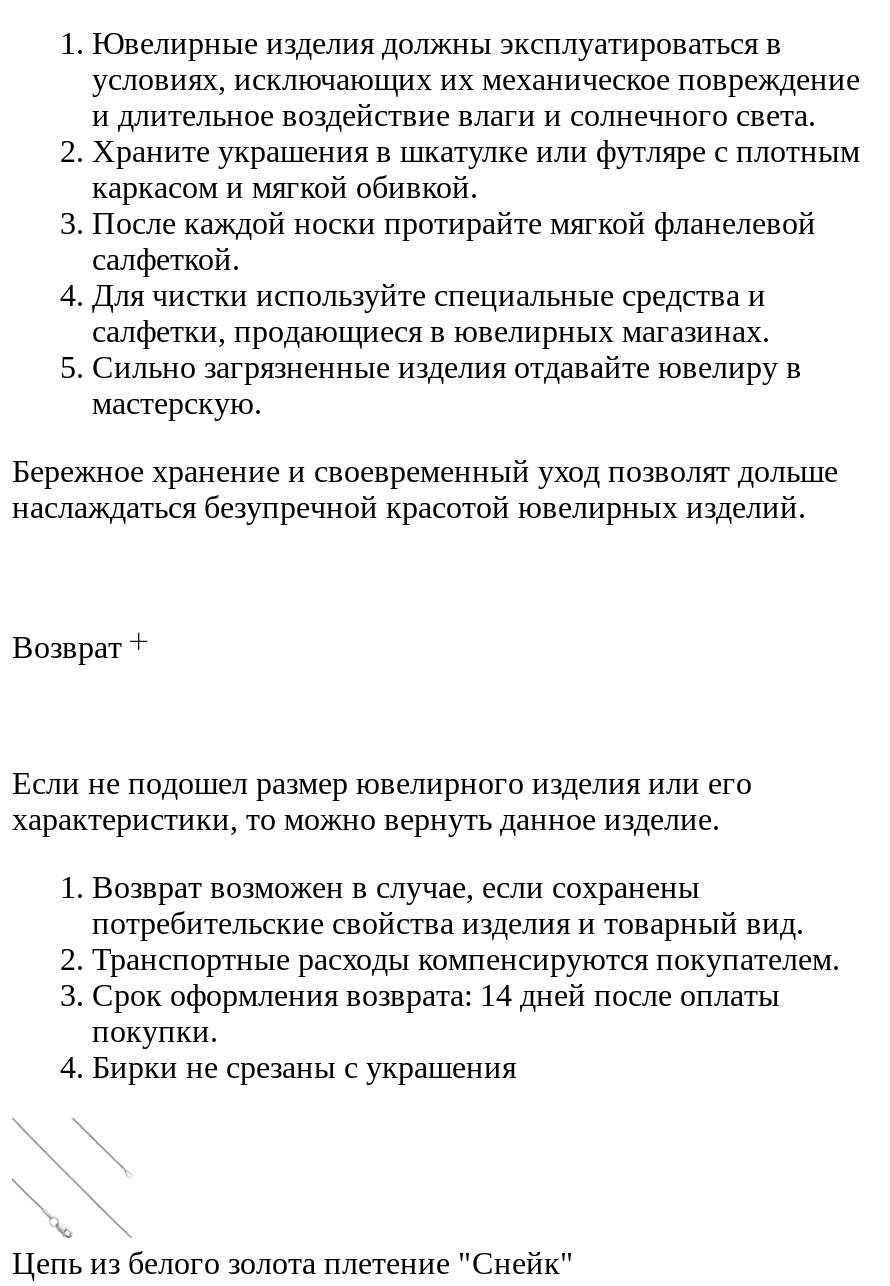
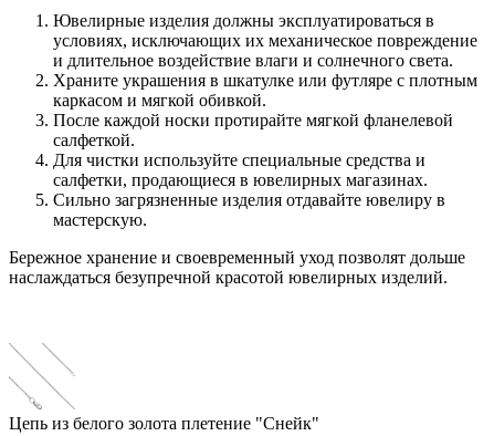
- Возврат

- Если не подошел размер ювелирного изделия или его
- характеристики, то можно вернуть данное изделие.
- Возврат возможен в случае, если сохранены
- потребительские свойства изделия и товарный вид.
- Транспортные расходы компенсируются покупателем.
- Срок оформления возврата: 14 дней после оплаты
- покупки.
- Бирки не срезаны с украшения
